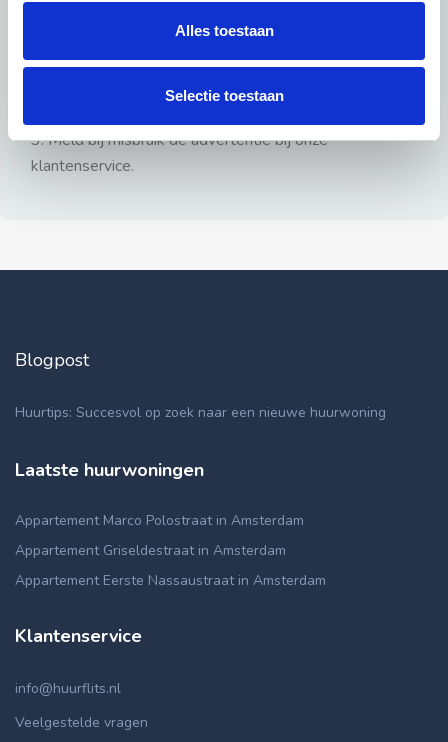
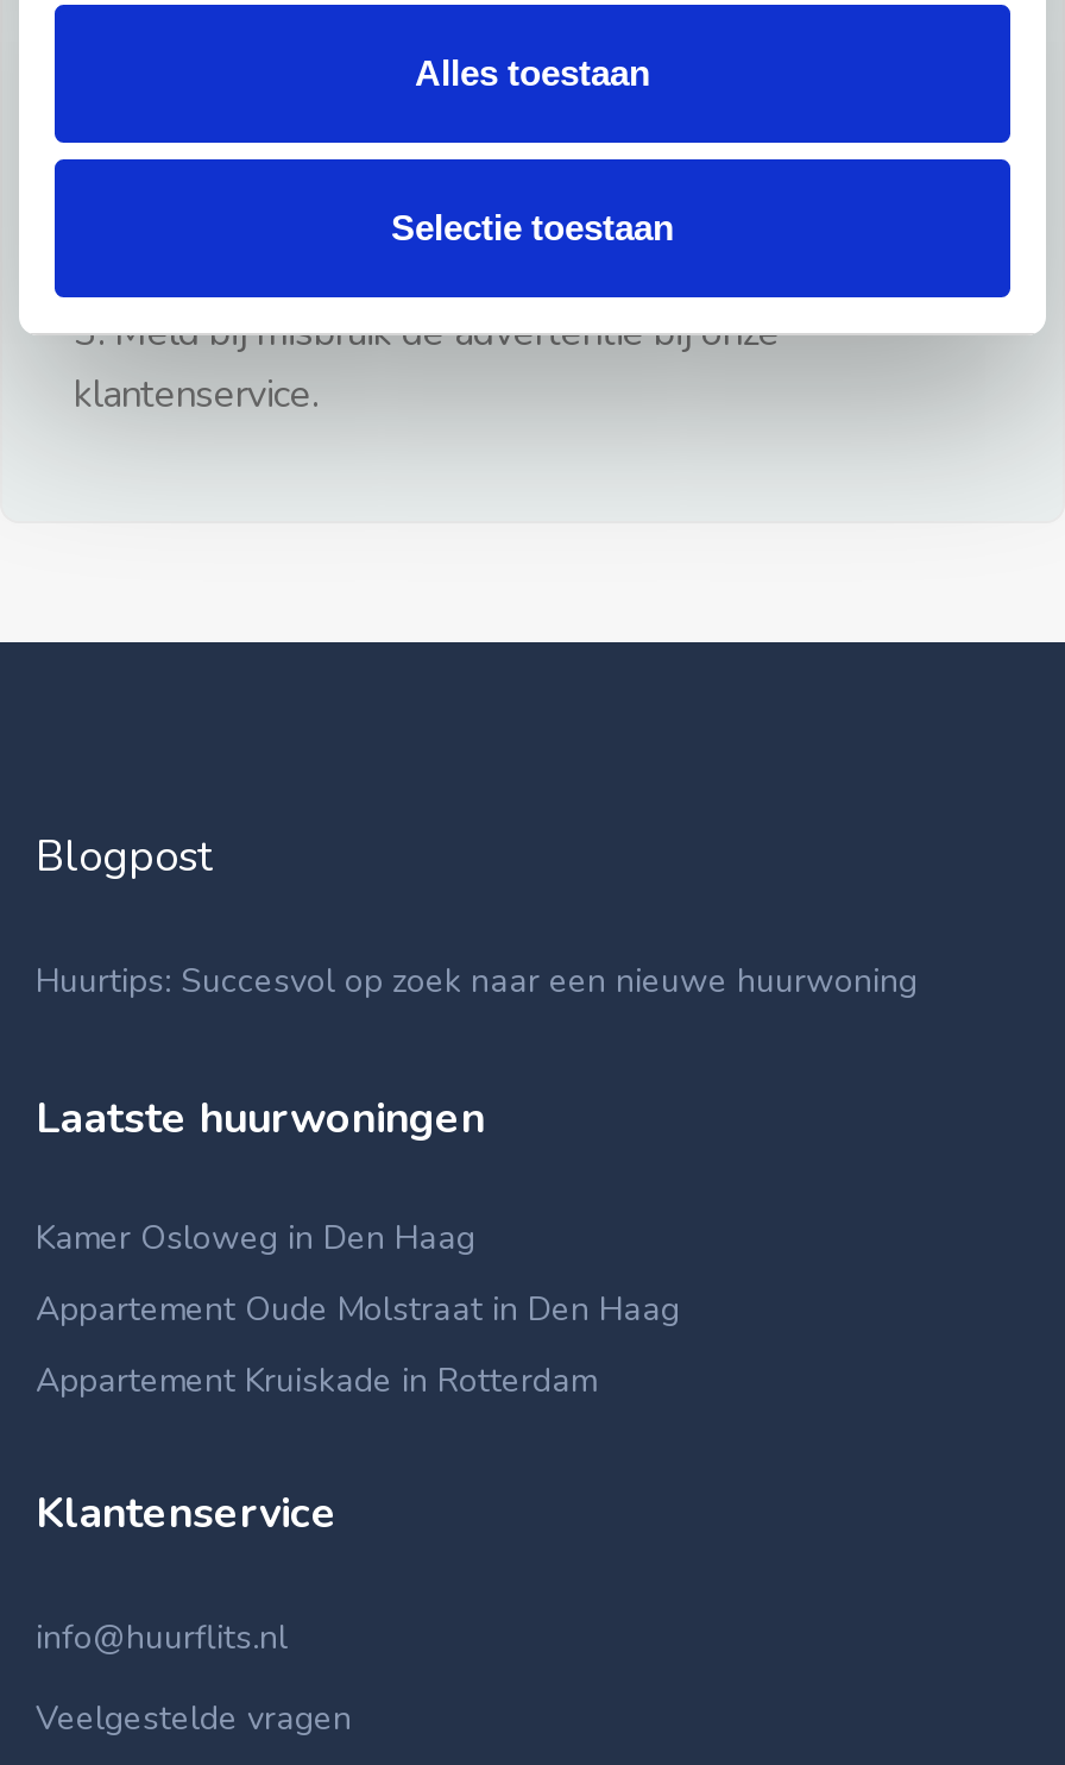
- Appartement Marco Polostraat in Amsterdam
+ Kamer Osloweg in Den Haag

- Appartement Griseldestraat in Amsterdam
+ Appartement Oude Molstraat in Den Haag

- Appartement Eerste Nassaustraat in Amsterdam
+ Appartement Kruiskade in Rotterdam
